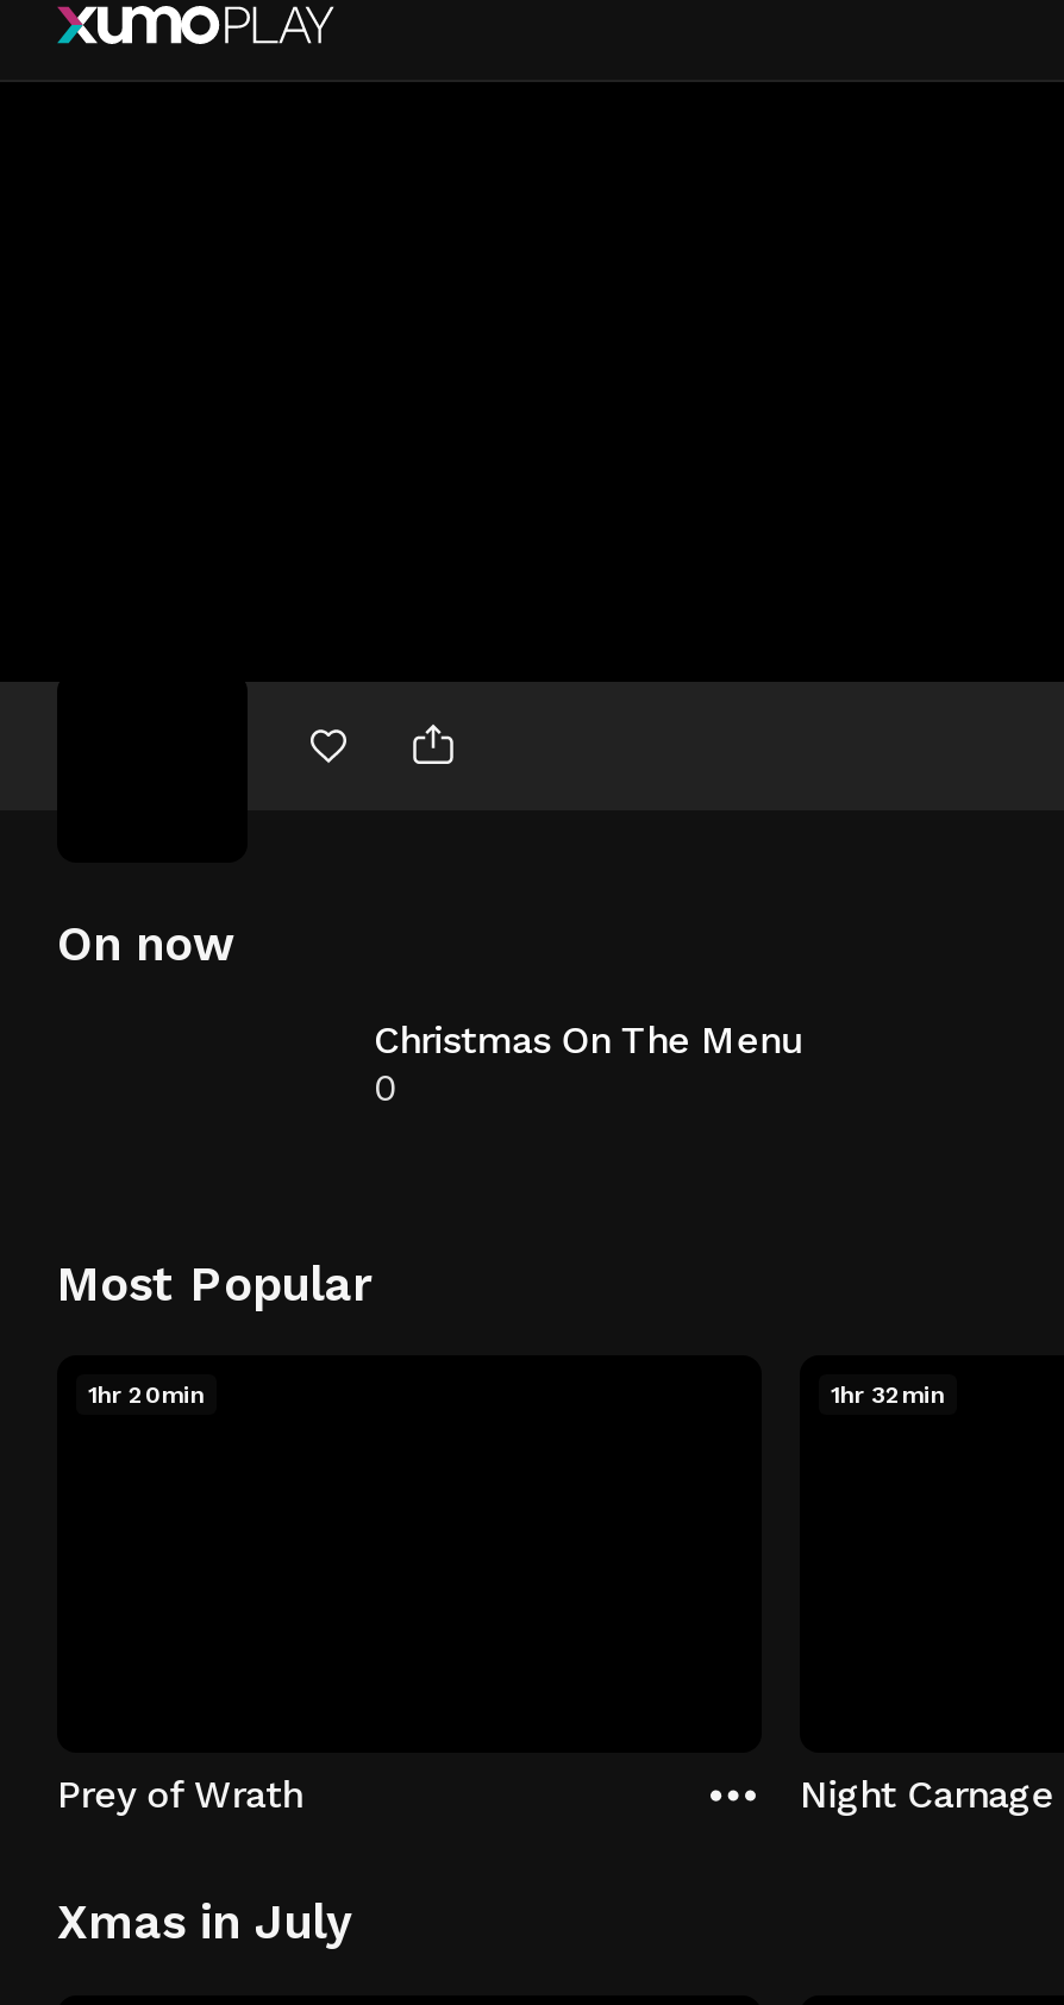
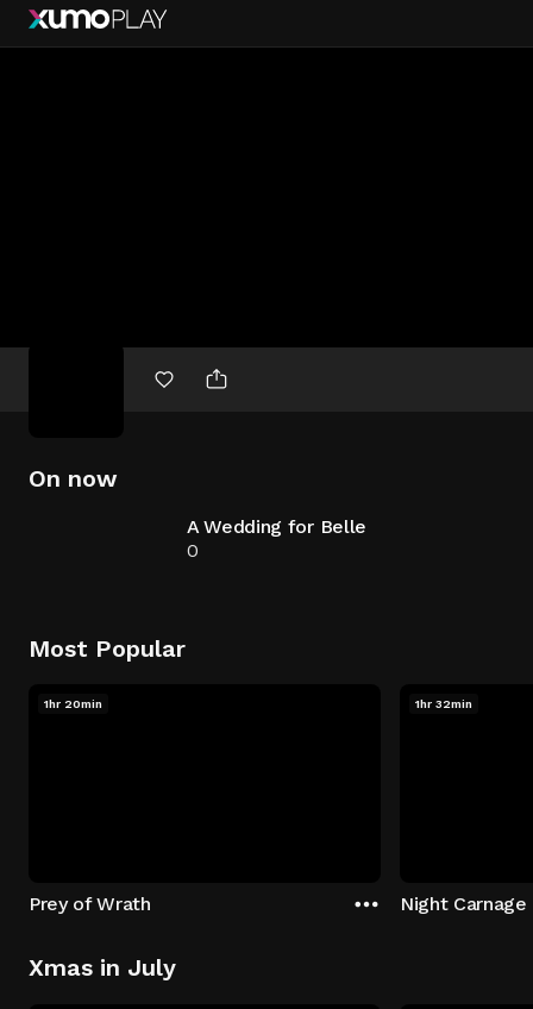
- Christmas On The Menu
+ A Wedding for Belle
